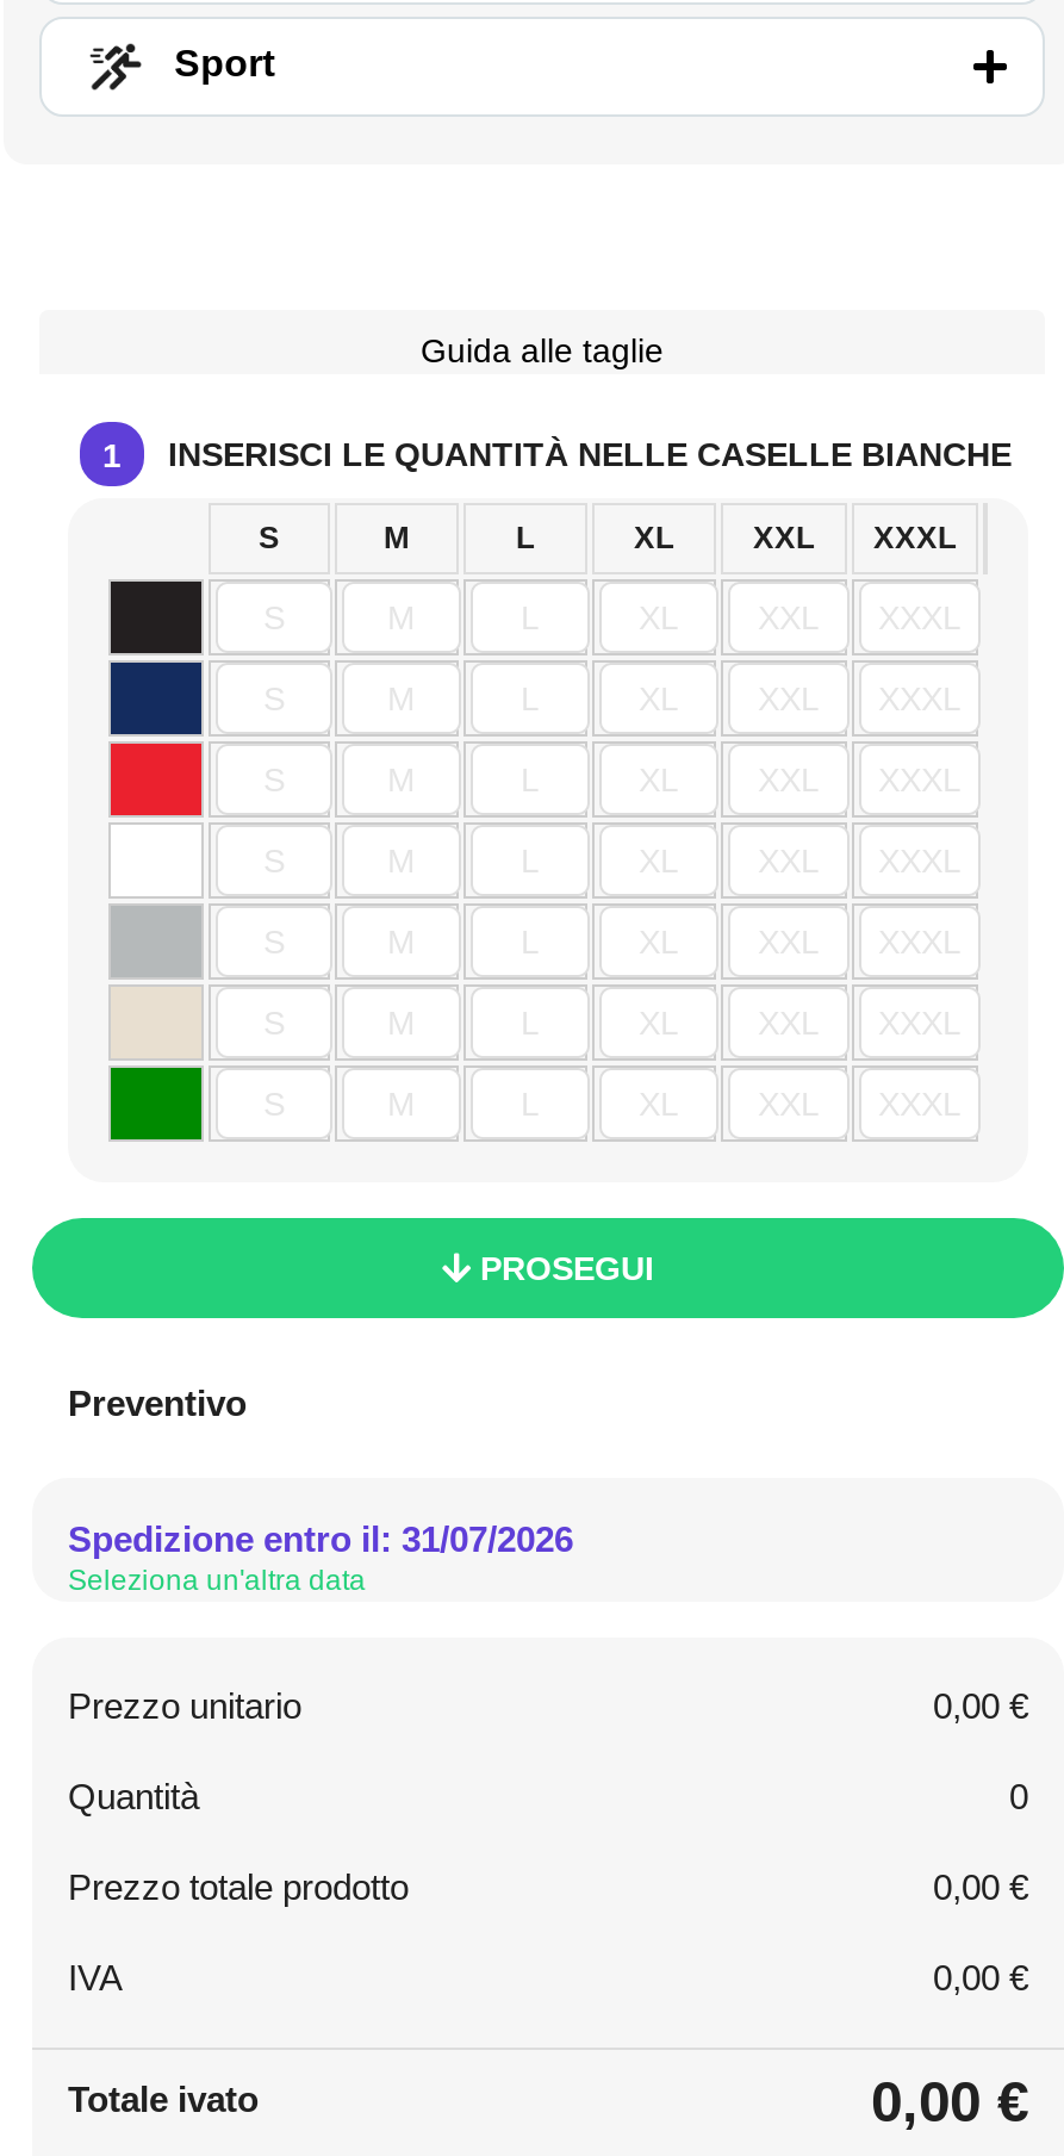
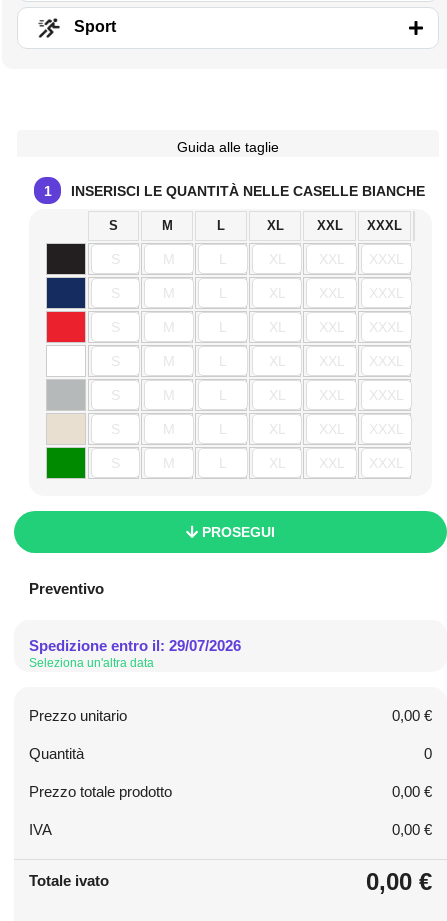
- Spedizione entro il: 31/07/2026
+ Spedizione entro il: 29/07/2026
